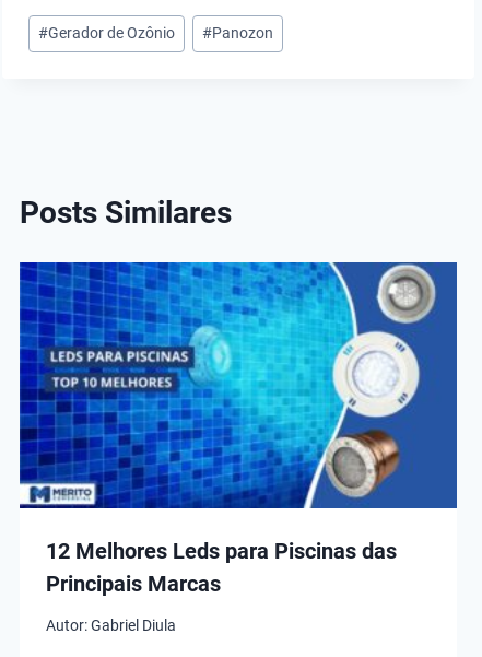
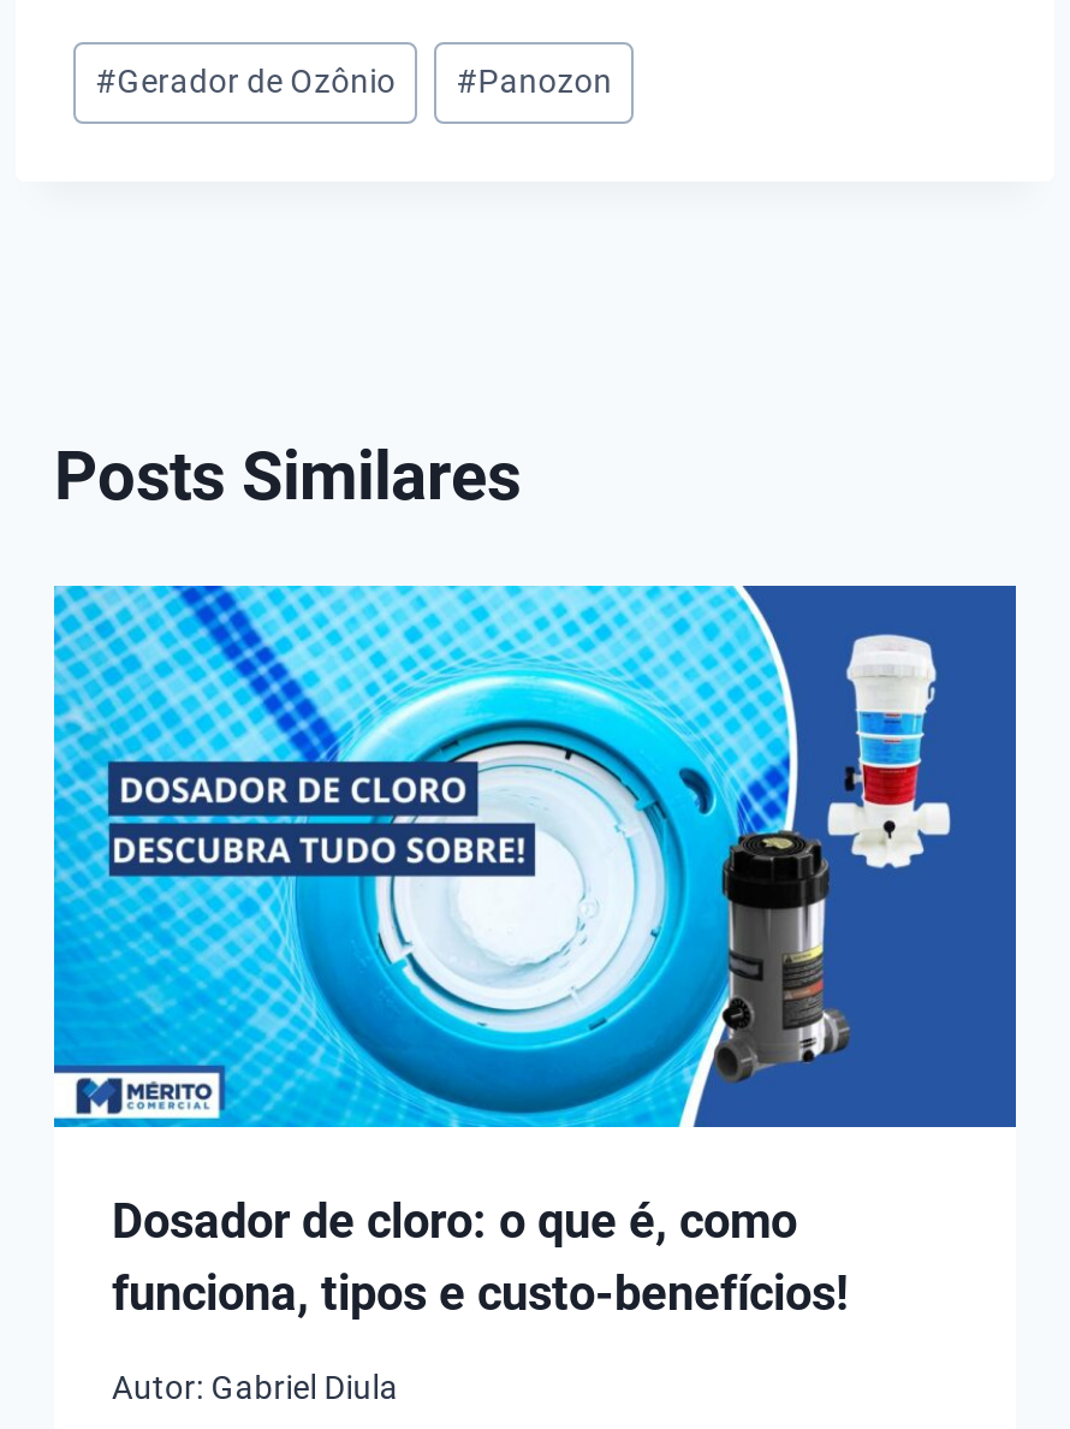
- [image]
- 12 Melhores Leds para Piscinas das
- Principais Marcas
+ [image]
+ Dosador de cloro: o que é, como
+ funciona, tipos e custo-benefícios!
